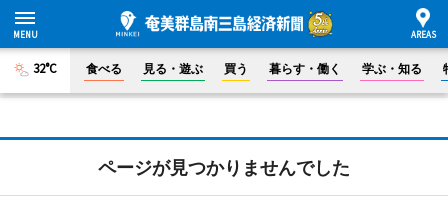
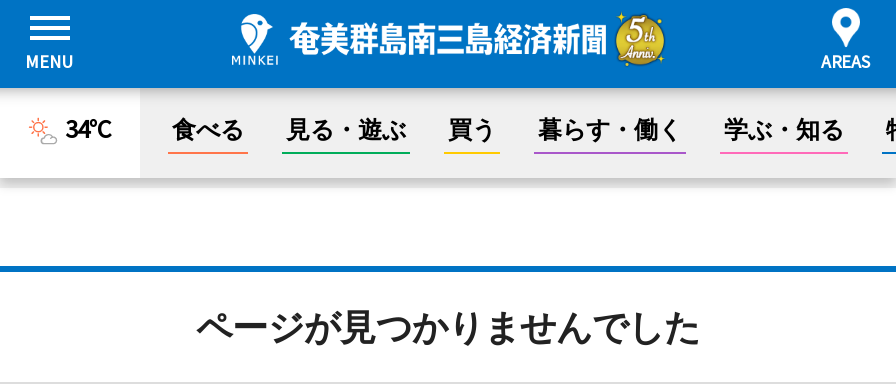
- 32°C
+ 34°C
